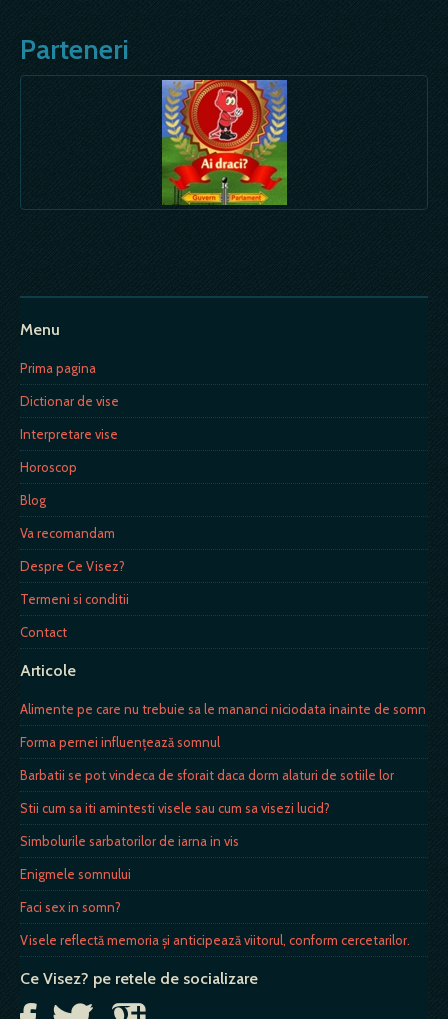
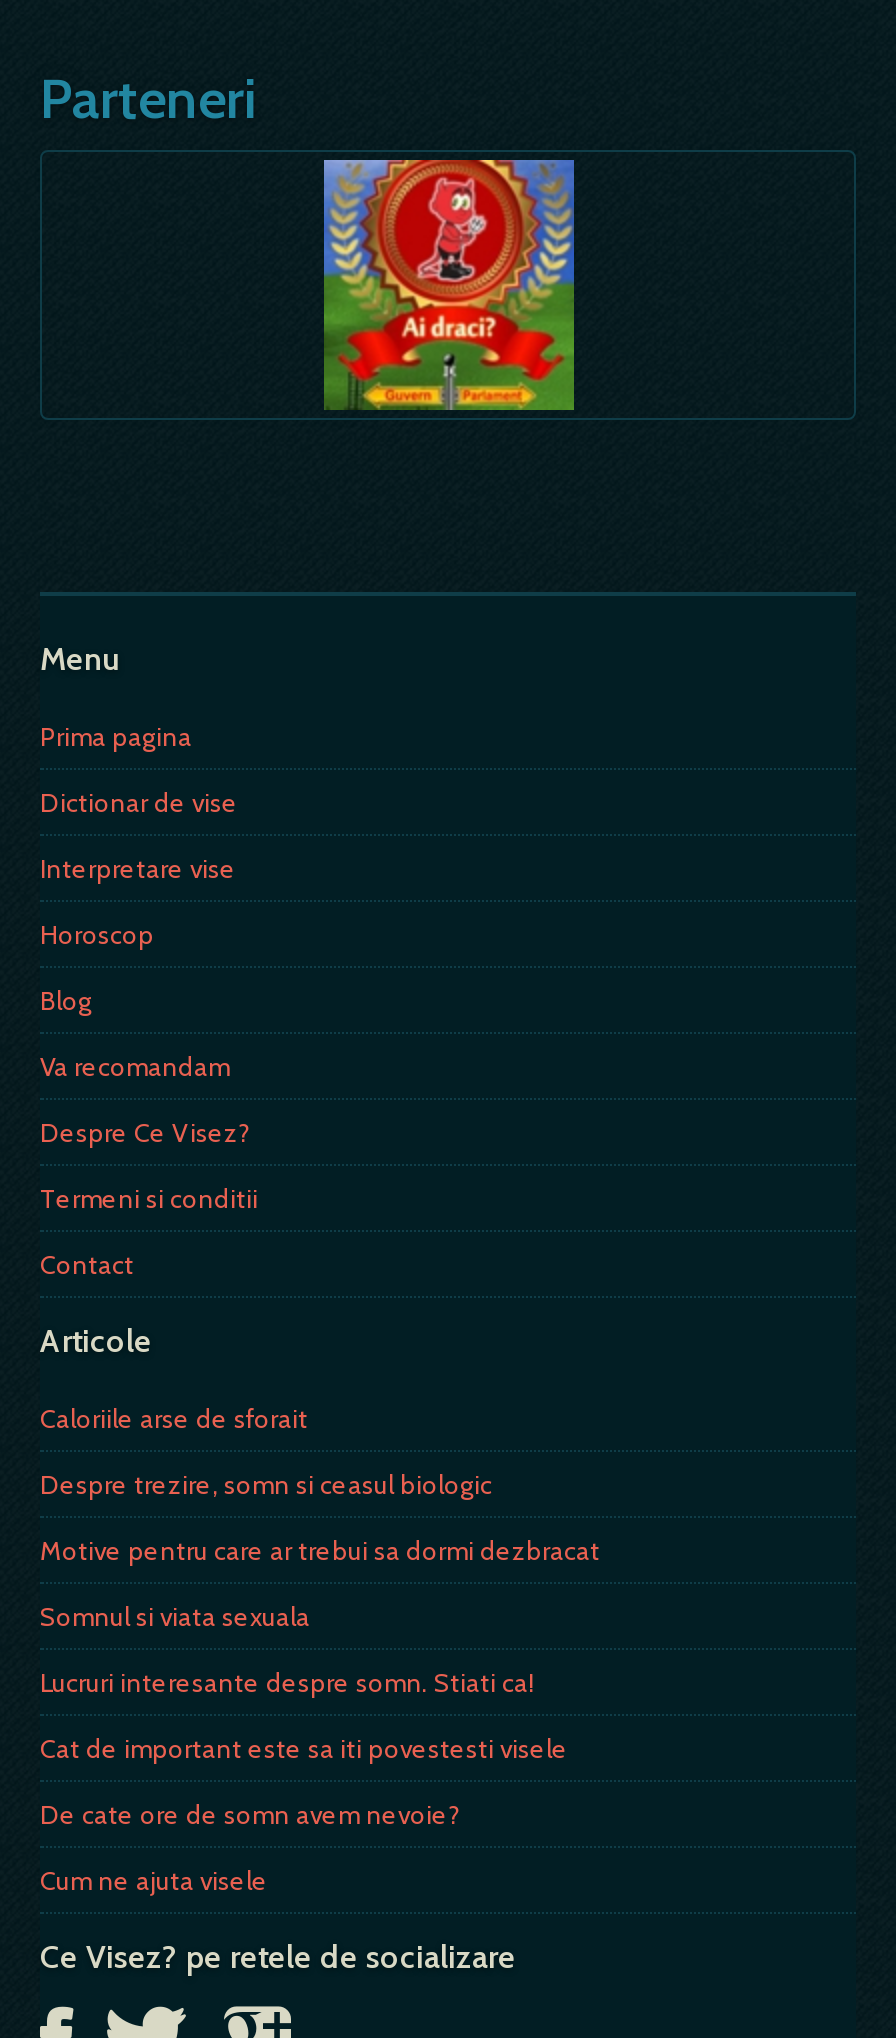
- Alimente pe care nu trebuie sa le mananci niciodata inainte de somn
+ Caloriile arse de sforait

- Forma pernei influenţează somnul
+ Despre trezire, somn si ceasul biologic

- Barbatii se pot vindeca de sforait daca dorm alaturi de sotiile lor
+ Motive pentru care ar trebui sa dormi dezbracat

- Stii cum sa iti amintesti visele sau cum sa visezi lucid?
+ Somnul si viata sexuala

- Simbolurile sarbatorilor de iarna in vis
+ Lucruri interesante despre somn. Stiati ca!

- Enigmele somnului
+ Cat de important este sa iti povestesti visele

- Faci sex in somn?
+ De cate ore de somn avem nevoie?

- Visele reflectă memoria și anticipează viitorul, conform cercetarilor.
+ Cum ne ajuta visele
